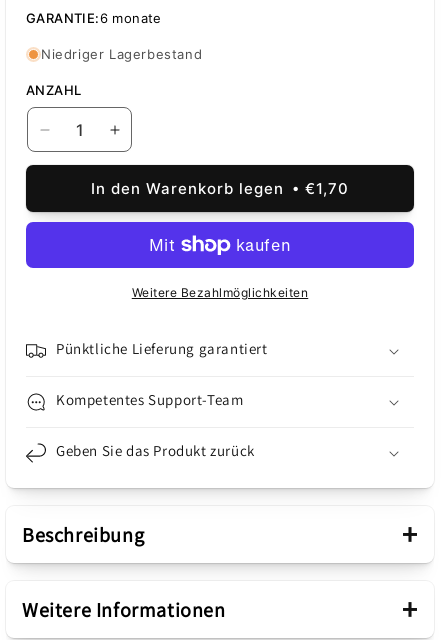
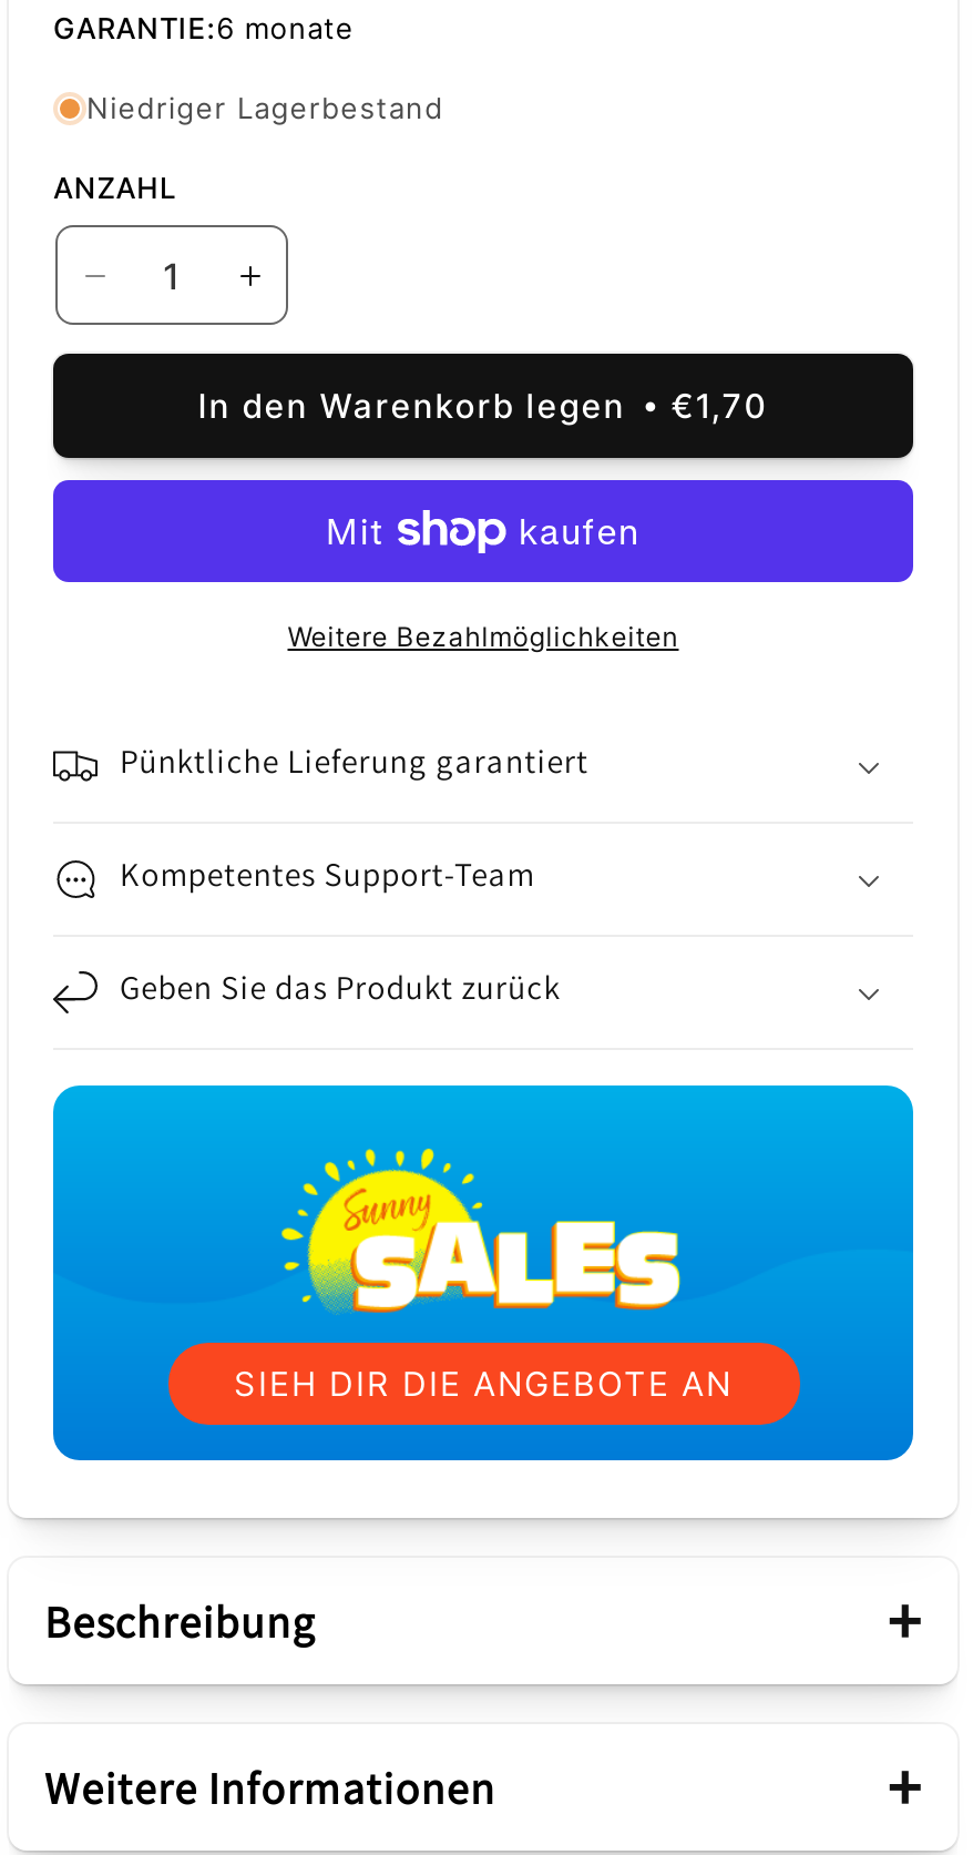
+ [image]
+ SIEH DIR DIE ANGEBOTE AN
